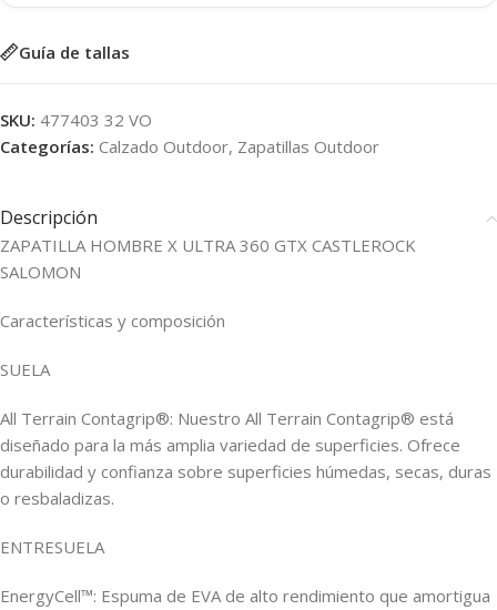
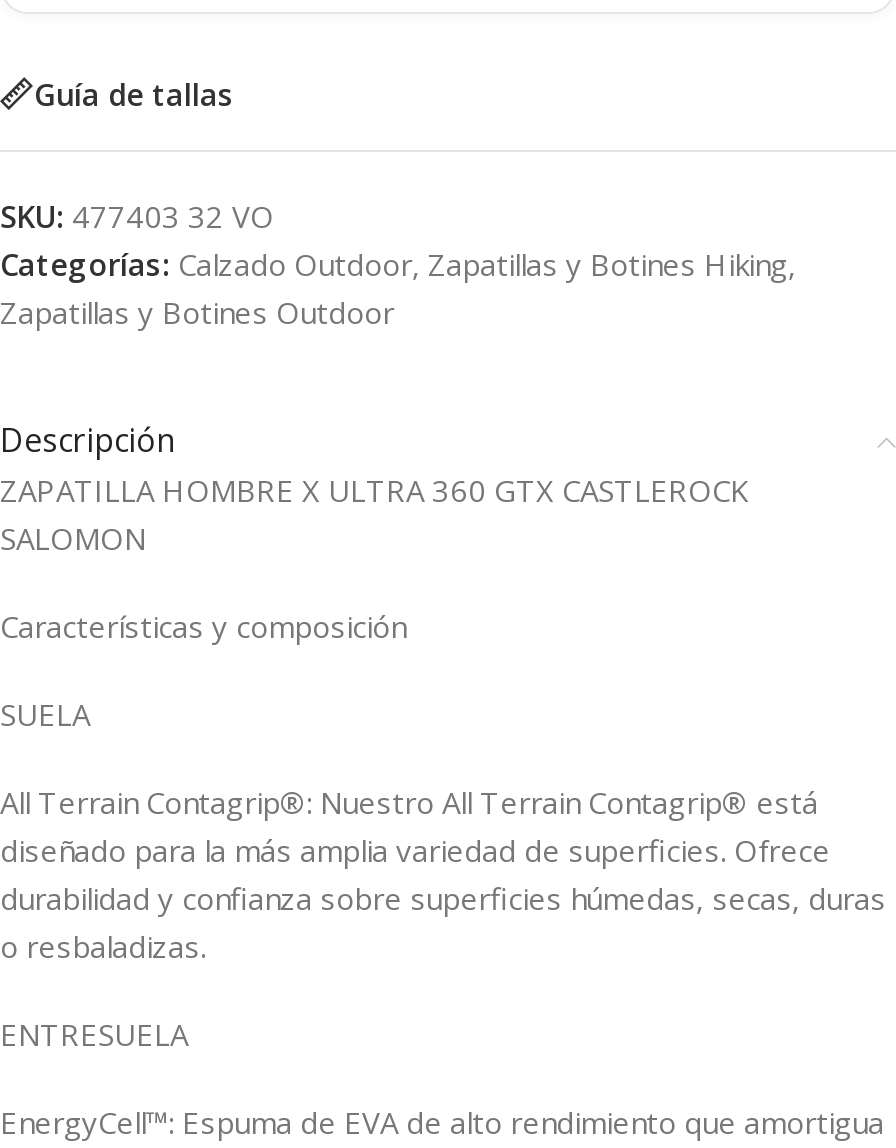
- Categorías: Calzado Outdoor, Zapatillas Outdoor
+ Categorías: Calzado Outdoor, Zapatillas y Botines Hiking,
+ Zapatillas y Botines Outdoor
